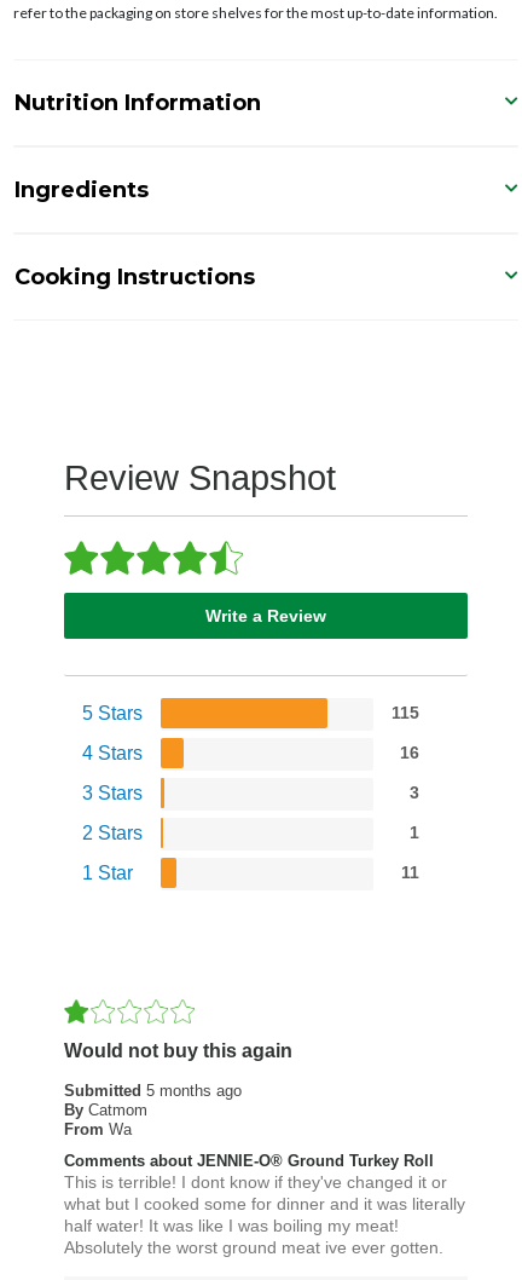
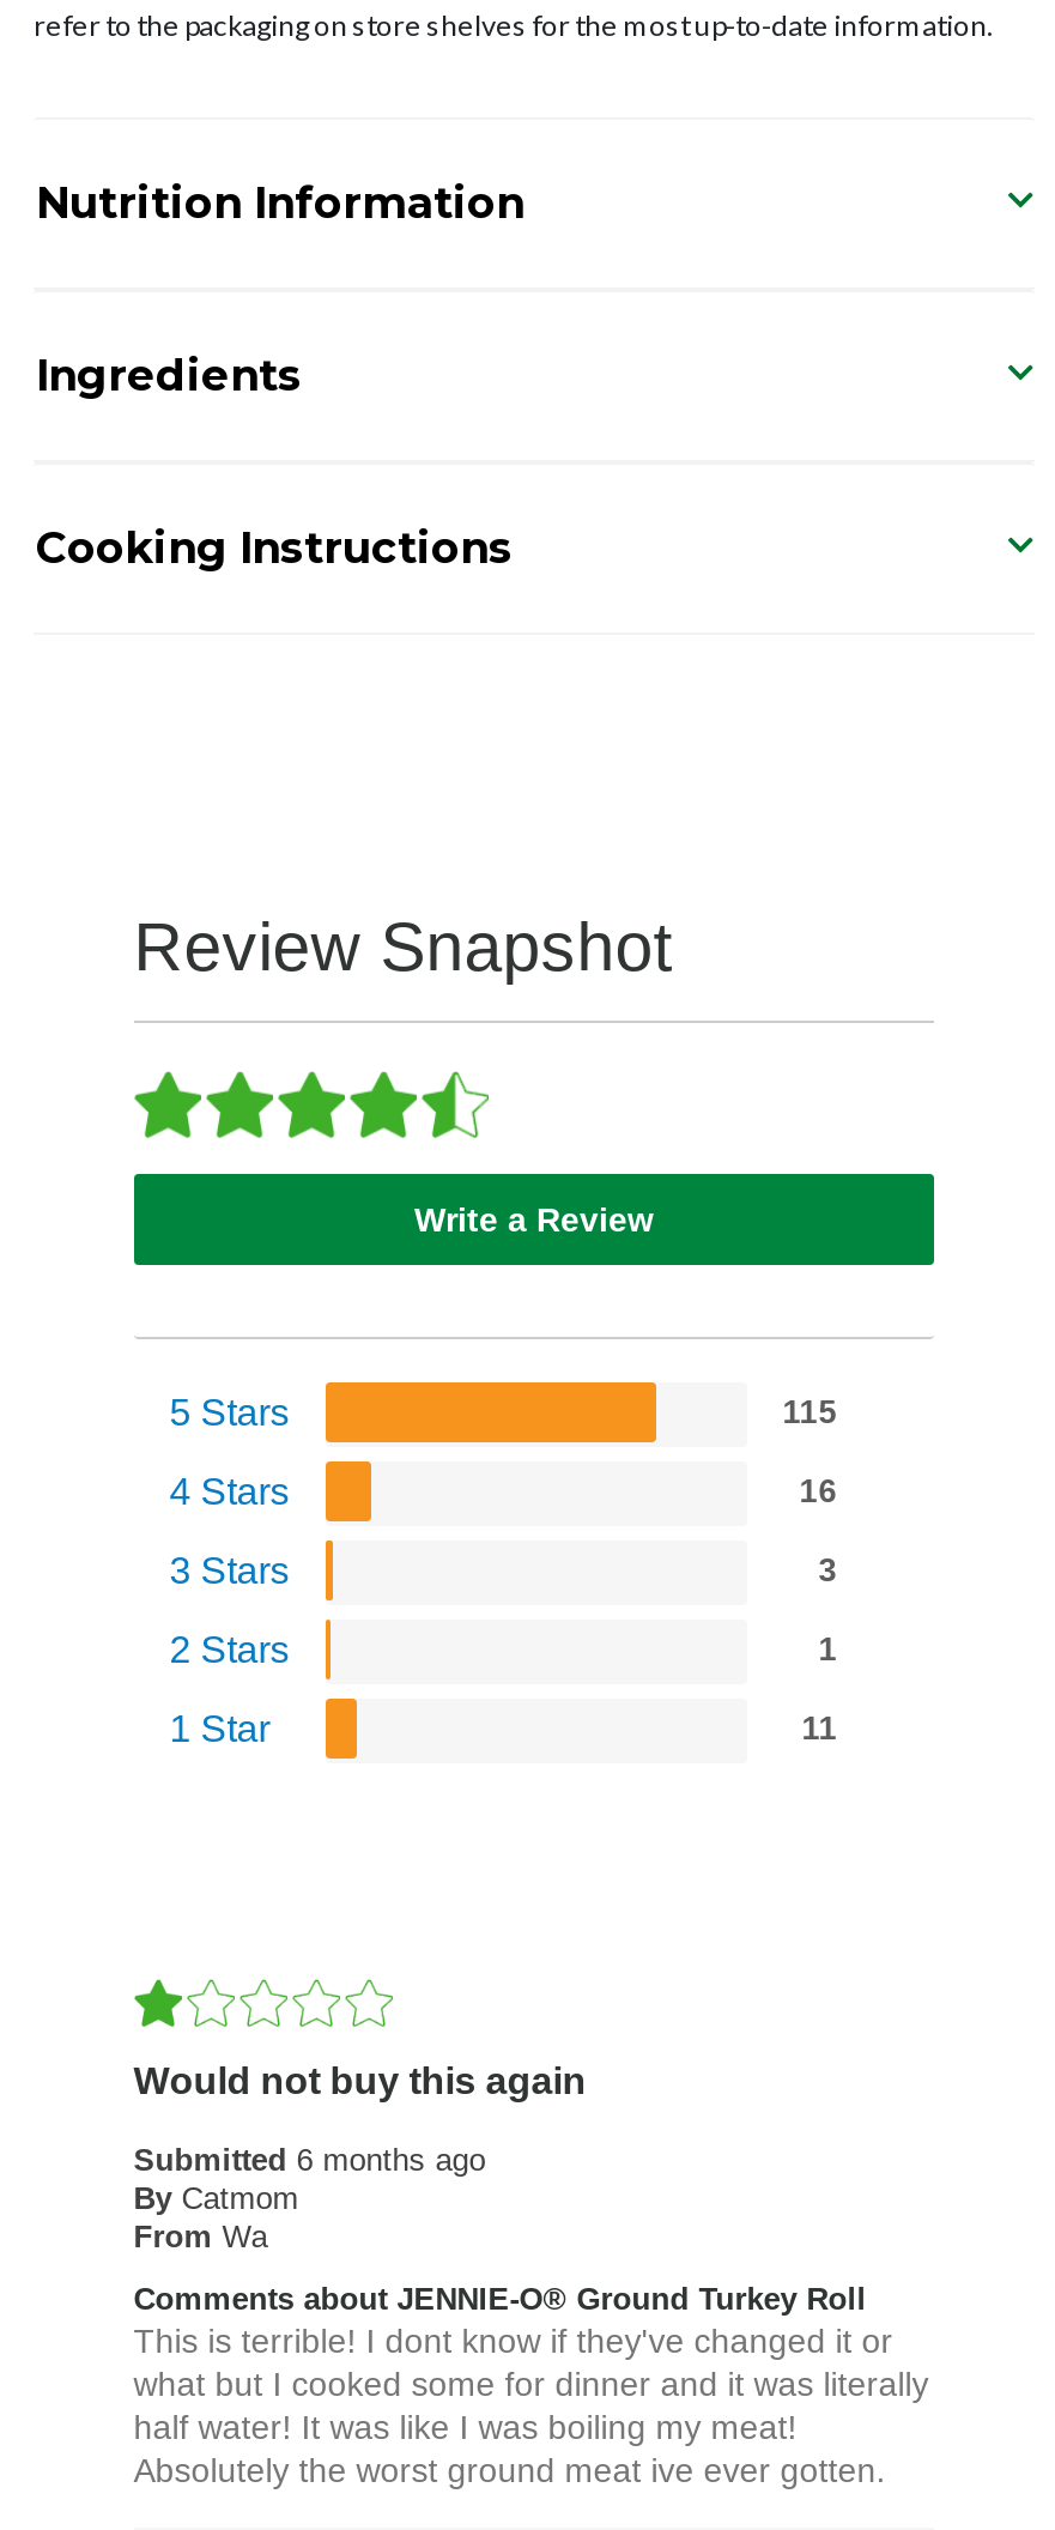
- Submitted 5 months ago
+ Submitted 6 months ago
